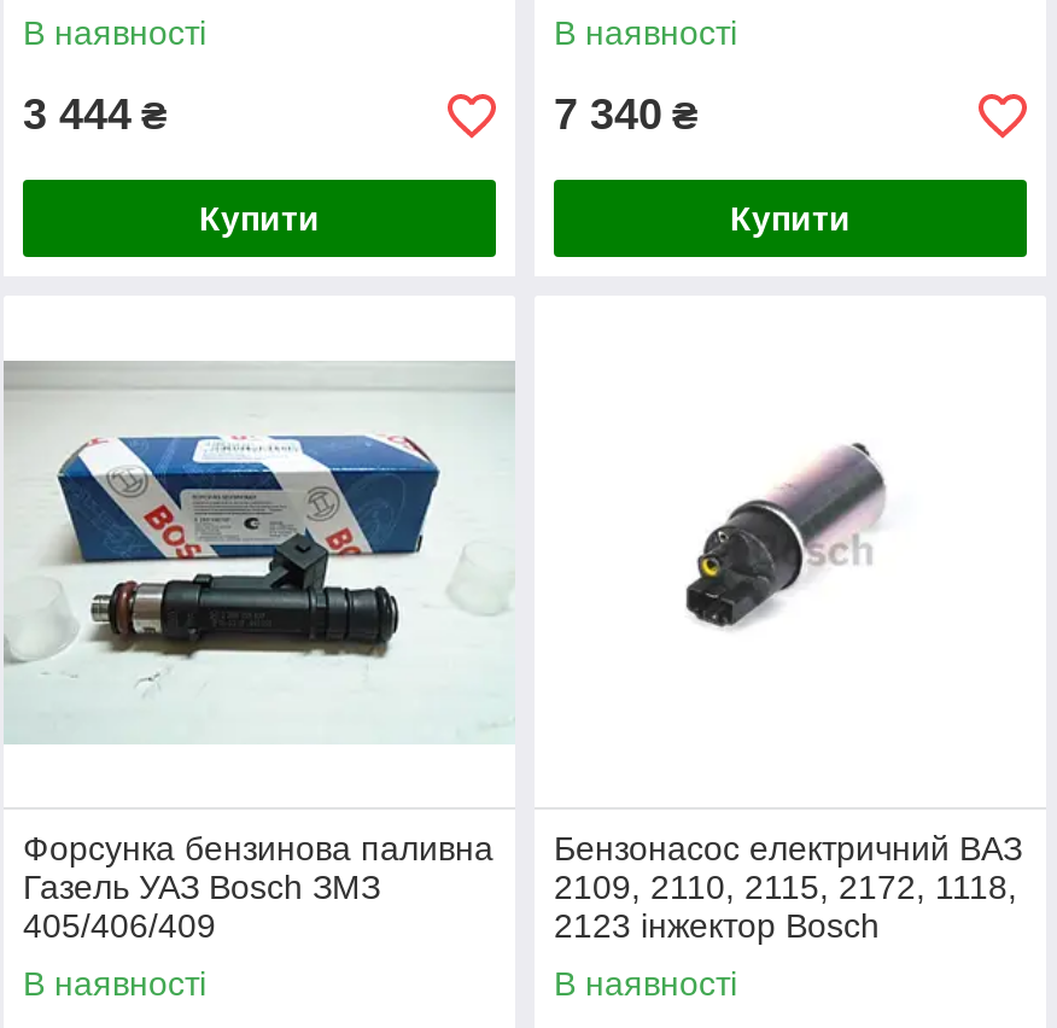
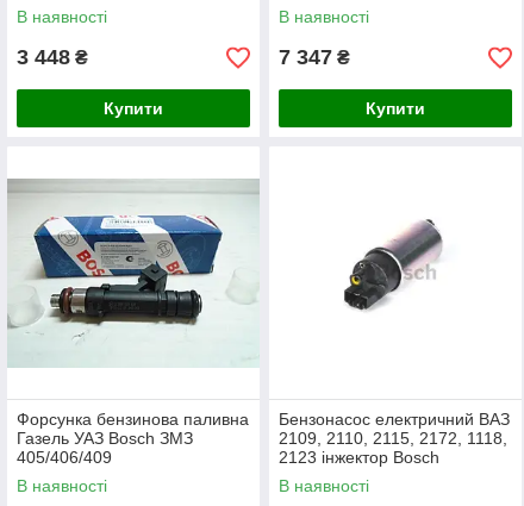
- 3 444 ₴
+ 3 448 ₴

- 7 340 ₴
+ 7 347 ₴
